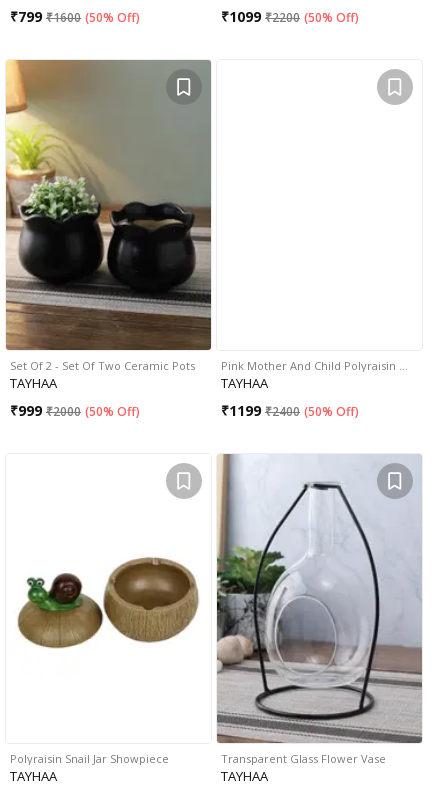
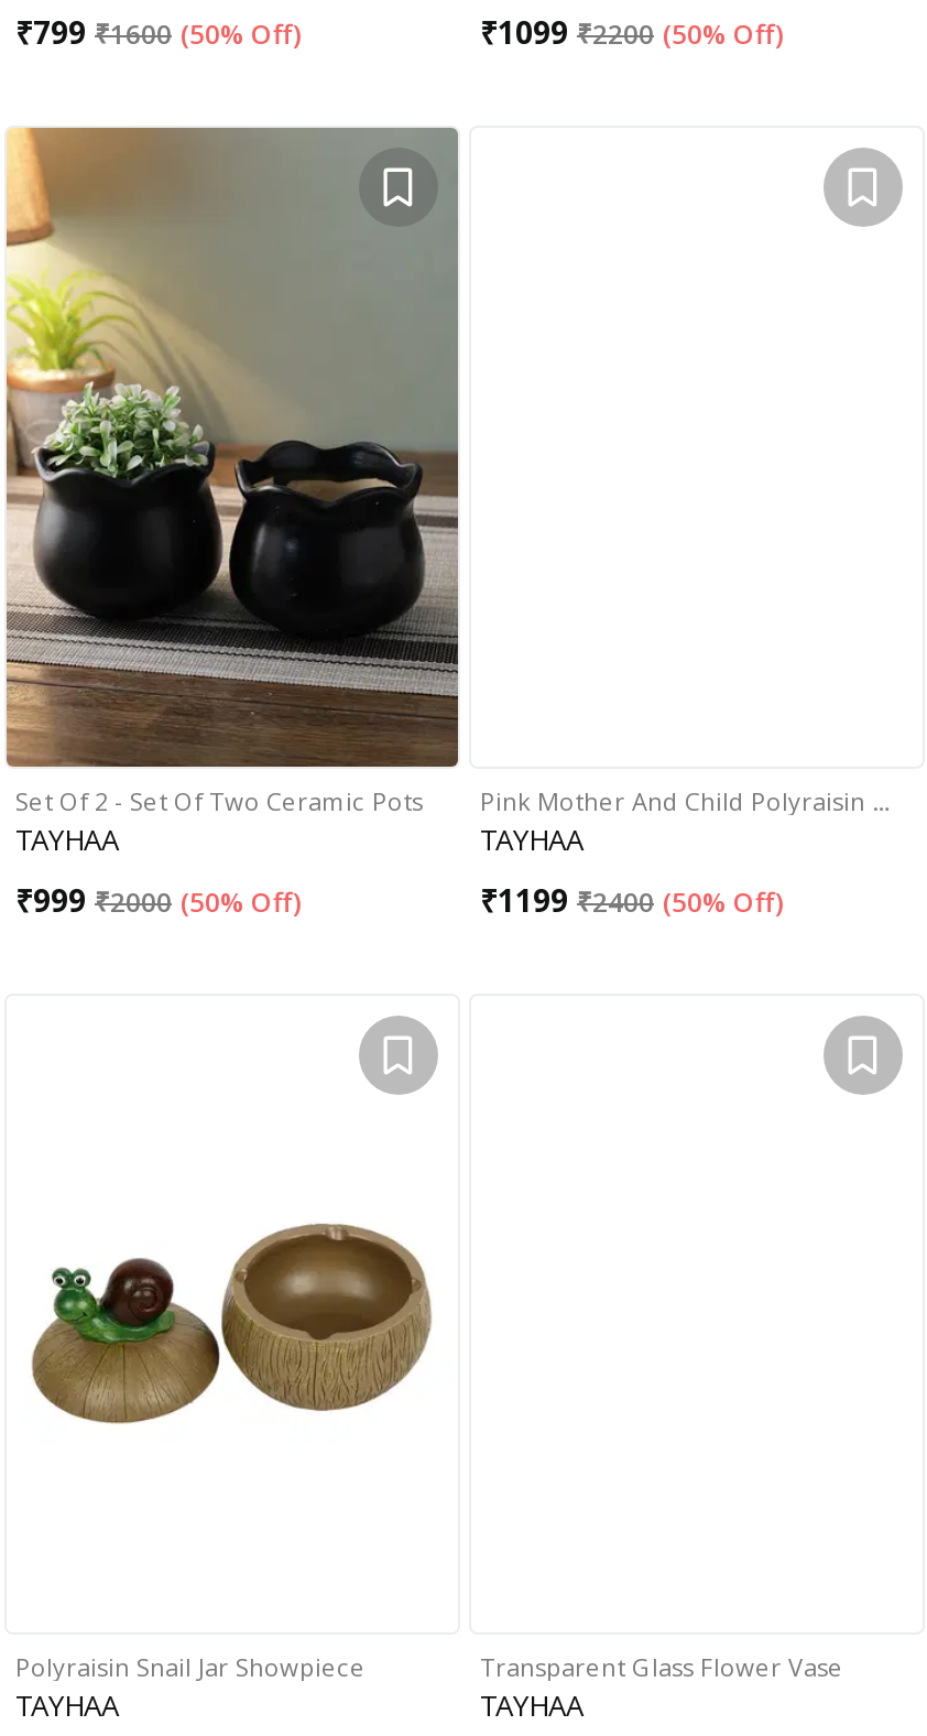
- [image]
